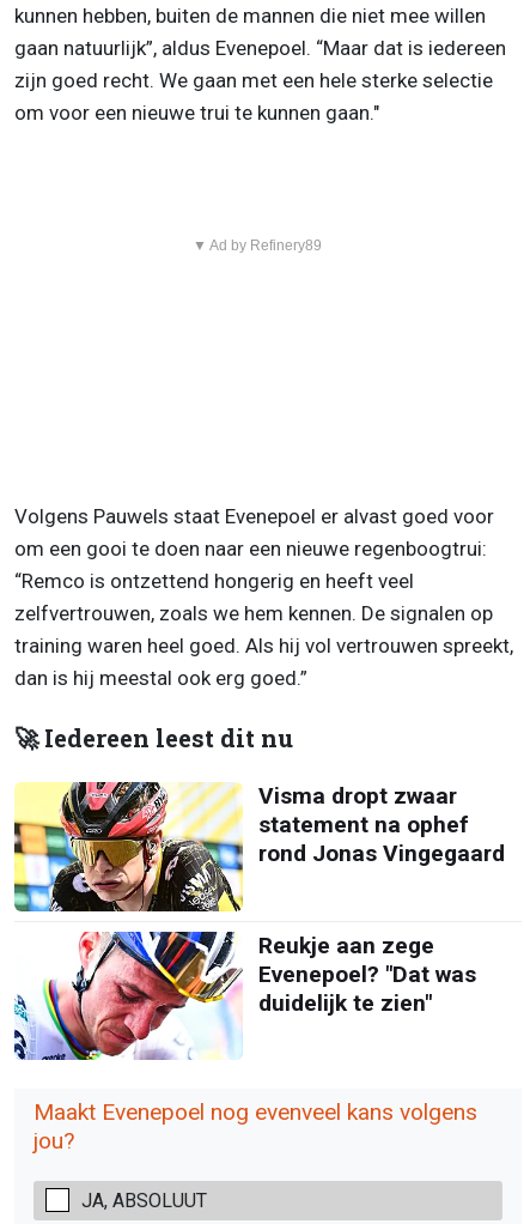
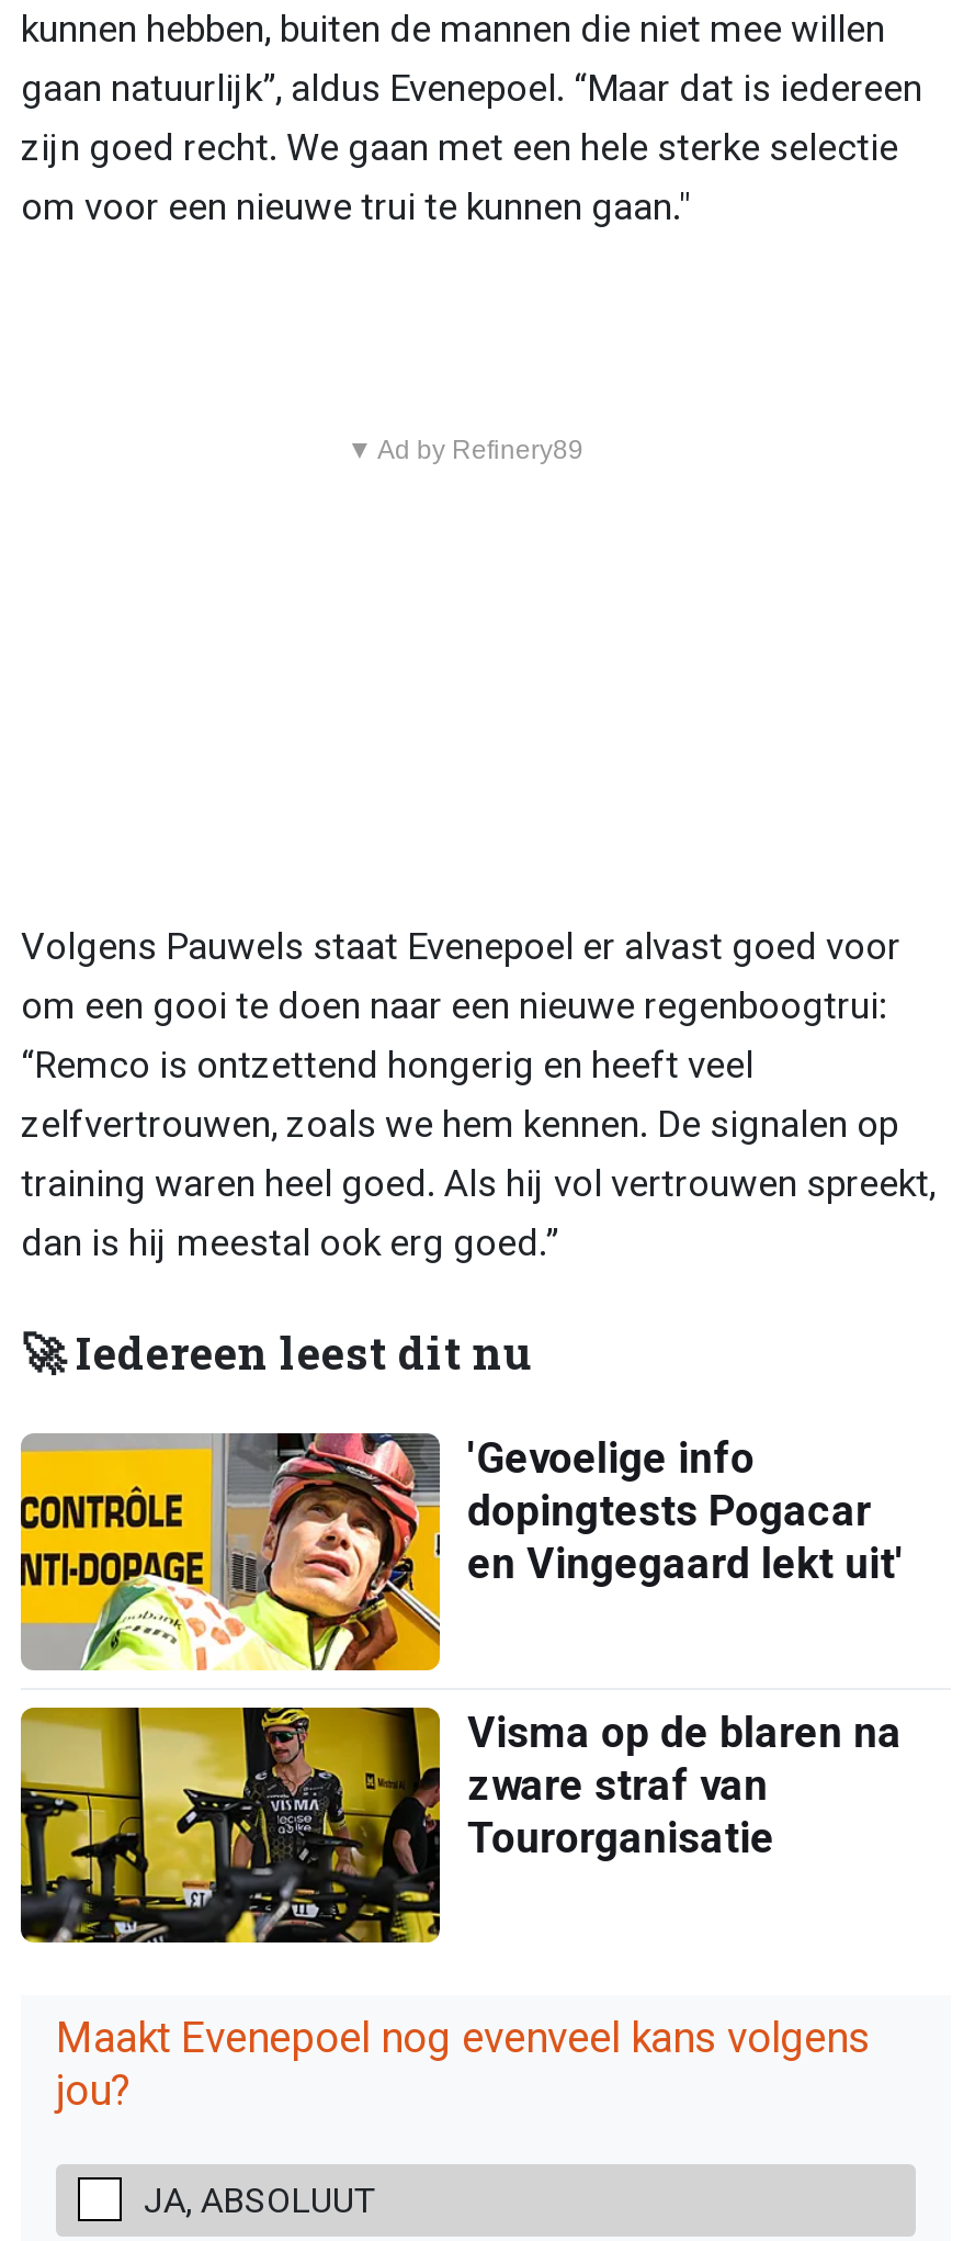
- [image]
- Visma dropt zwaar
- statement na ophef
- rond Jonas Vingegaard
+ [image]
+ 'Gevoelige info
+ dopingtests Pogacar
+ en Vingegaard lekt uit'

- [image]
- Reukje aan zege
- Evenepoel? "Dat was
- duidelijk te zien"
+ [image]
+ Visma op de blaren na
+ zware straf van
+ Tourorganisatie
